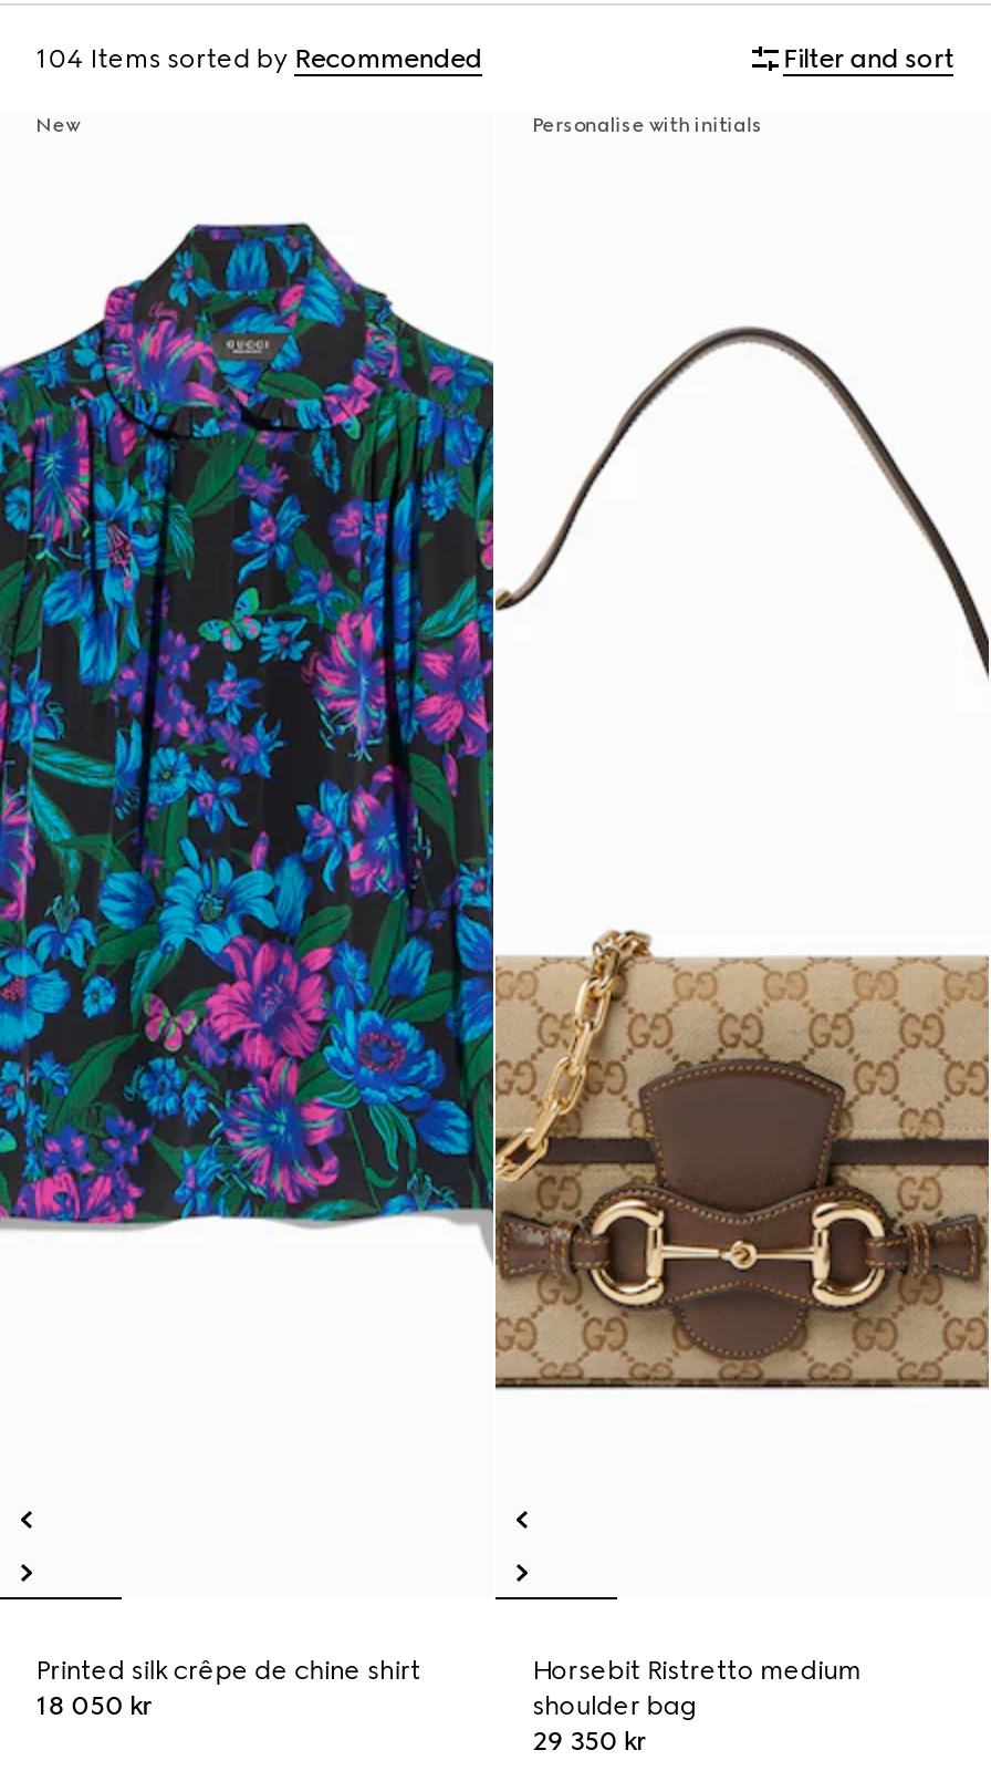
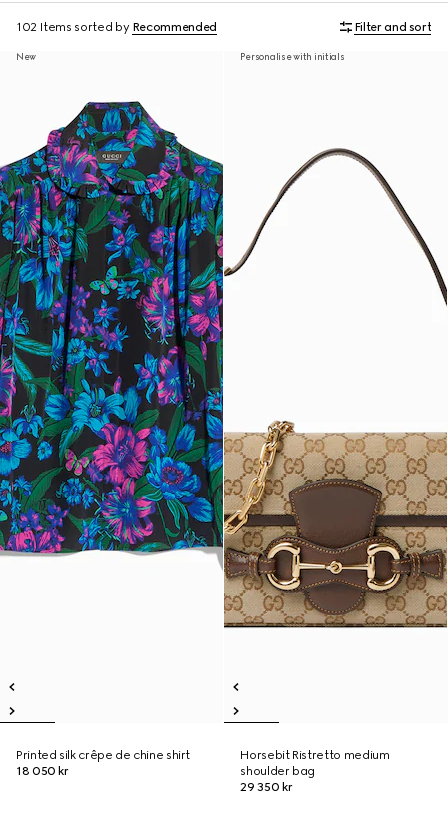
- 104 Items sorted by Recommended
+ 102 Items sorted by Recommended
